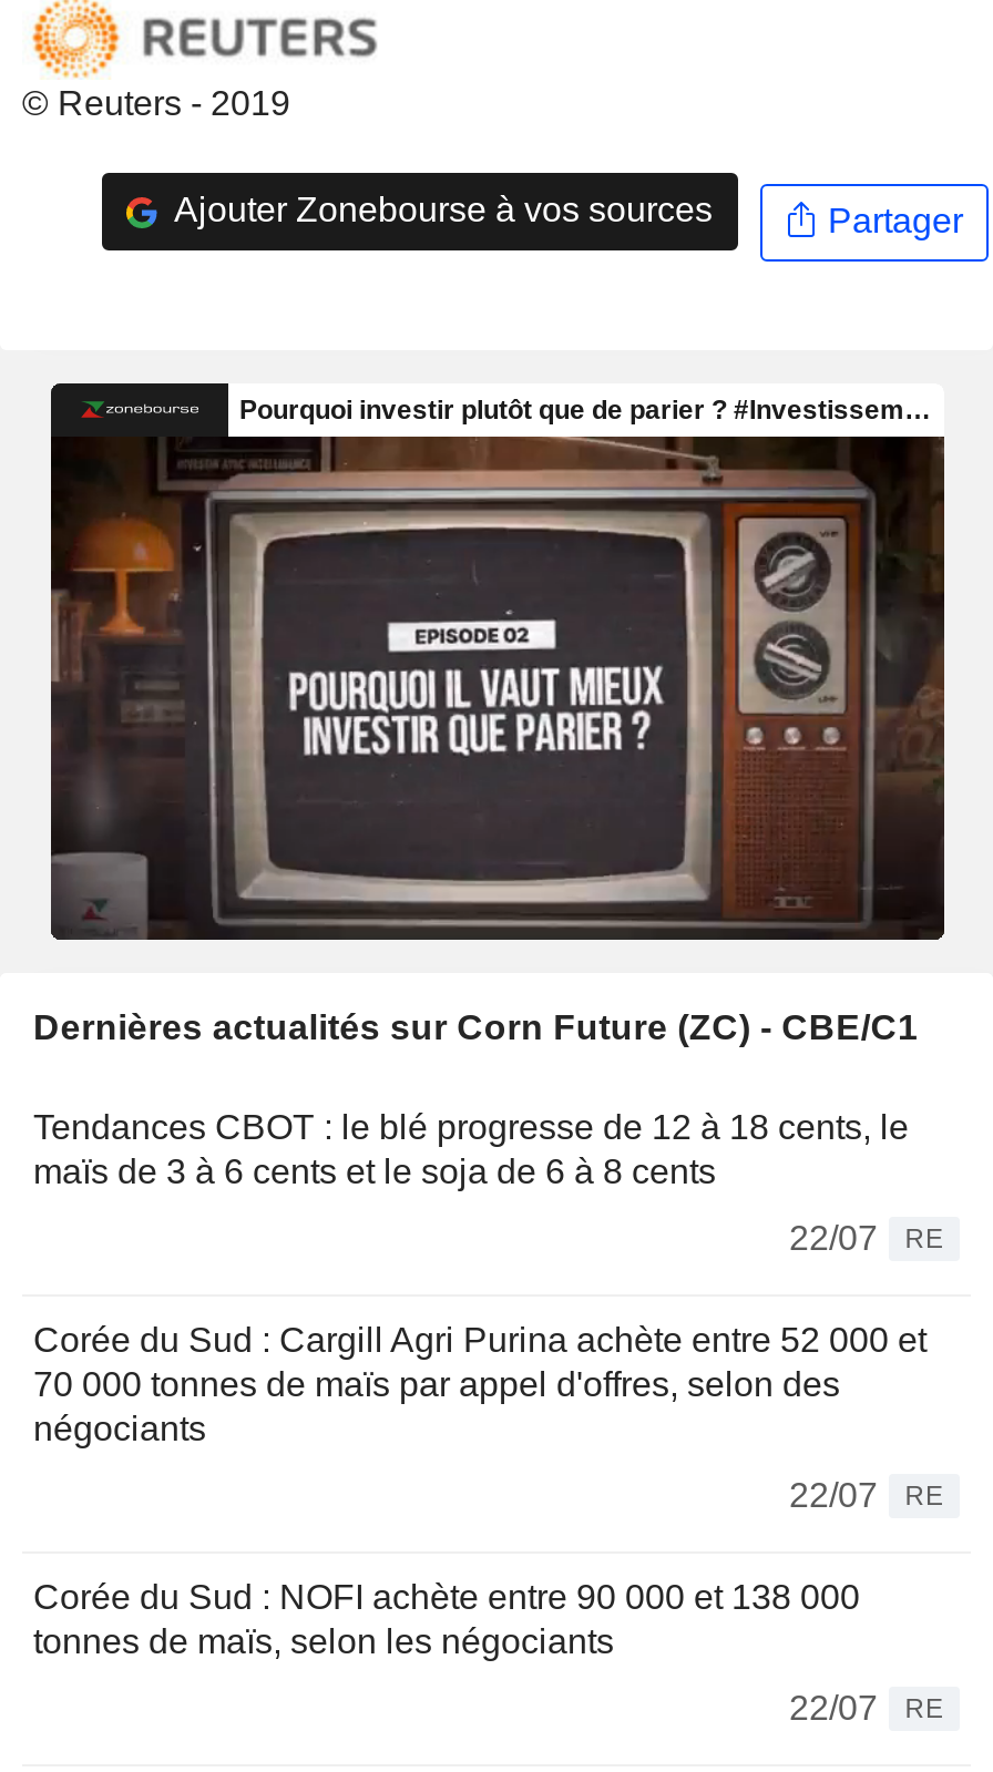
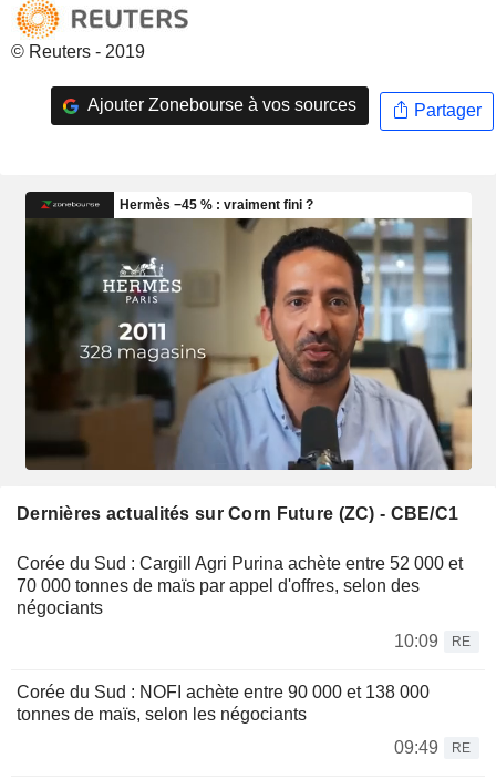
- [image]
+ [image]

- Tendances CBOT : le blé progresse de 12 à 18 cents, le
- maïs de 3 à 6 cents et le soja de 6 à 8 cents
- 22/07
- RE

- 22/07 RE
+ 10:09 RE

- 22/07 RE
+ 09:49 RE
